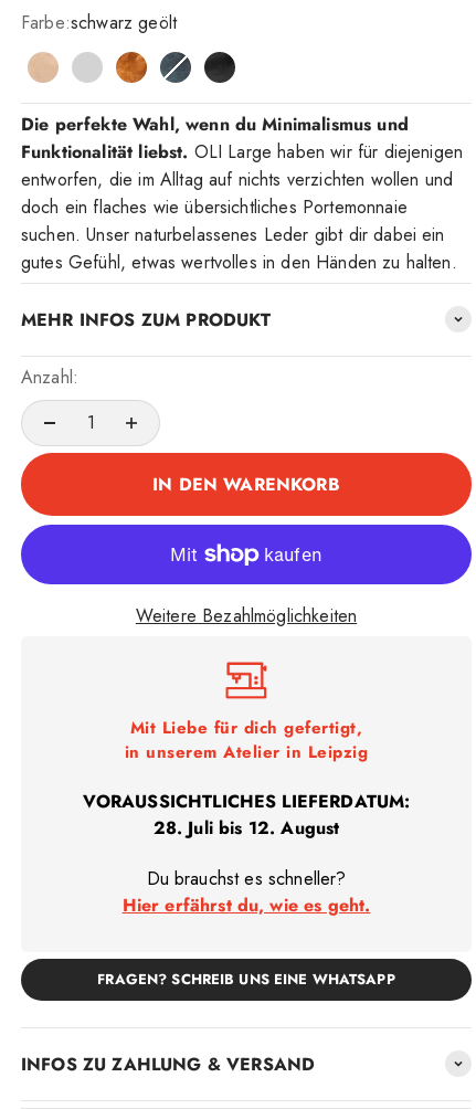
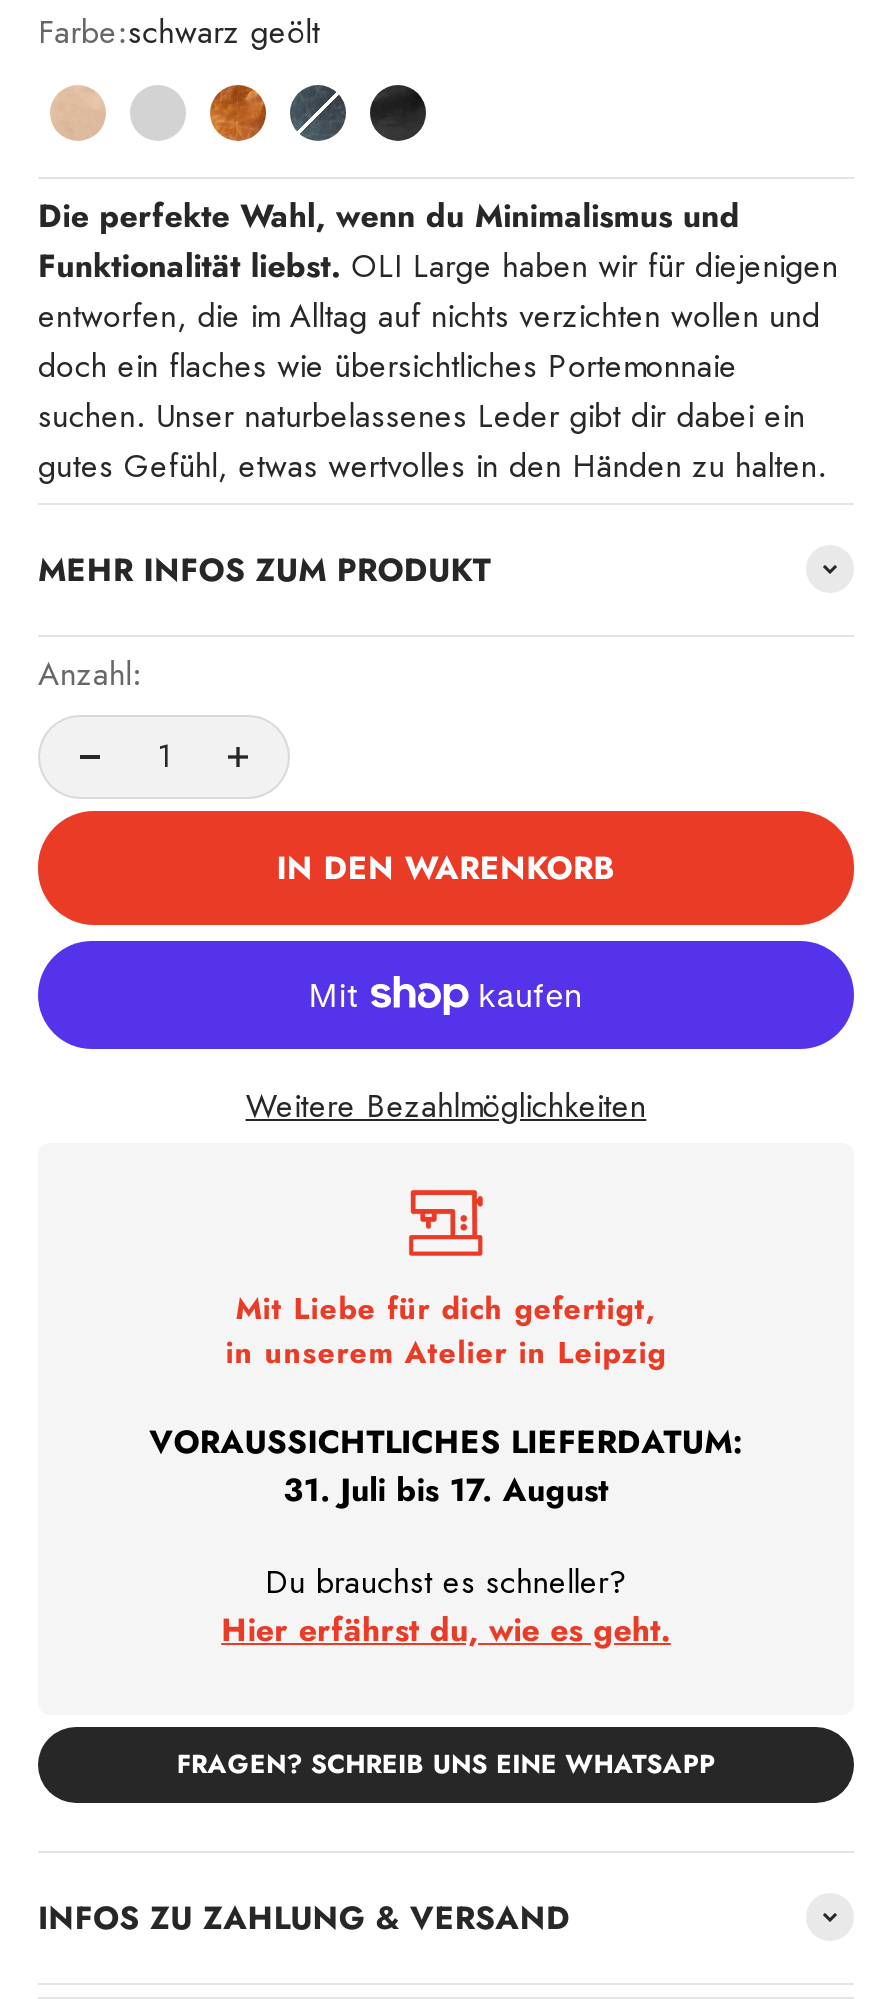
- 28. Juli bis 12. August
+ 31. Juli bis 17. August
